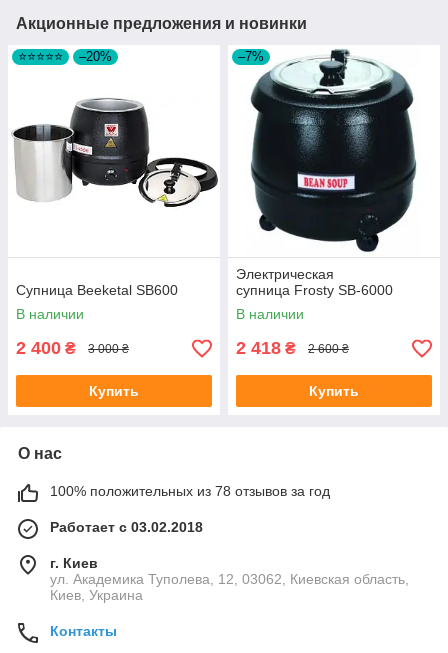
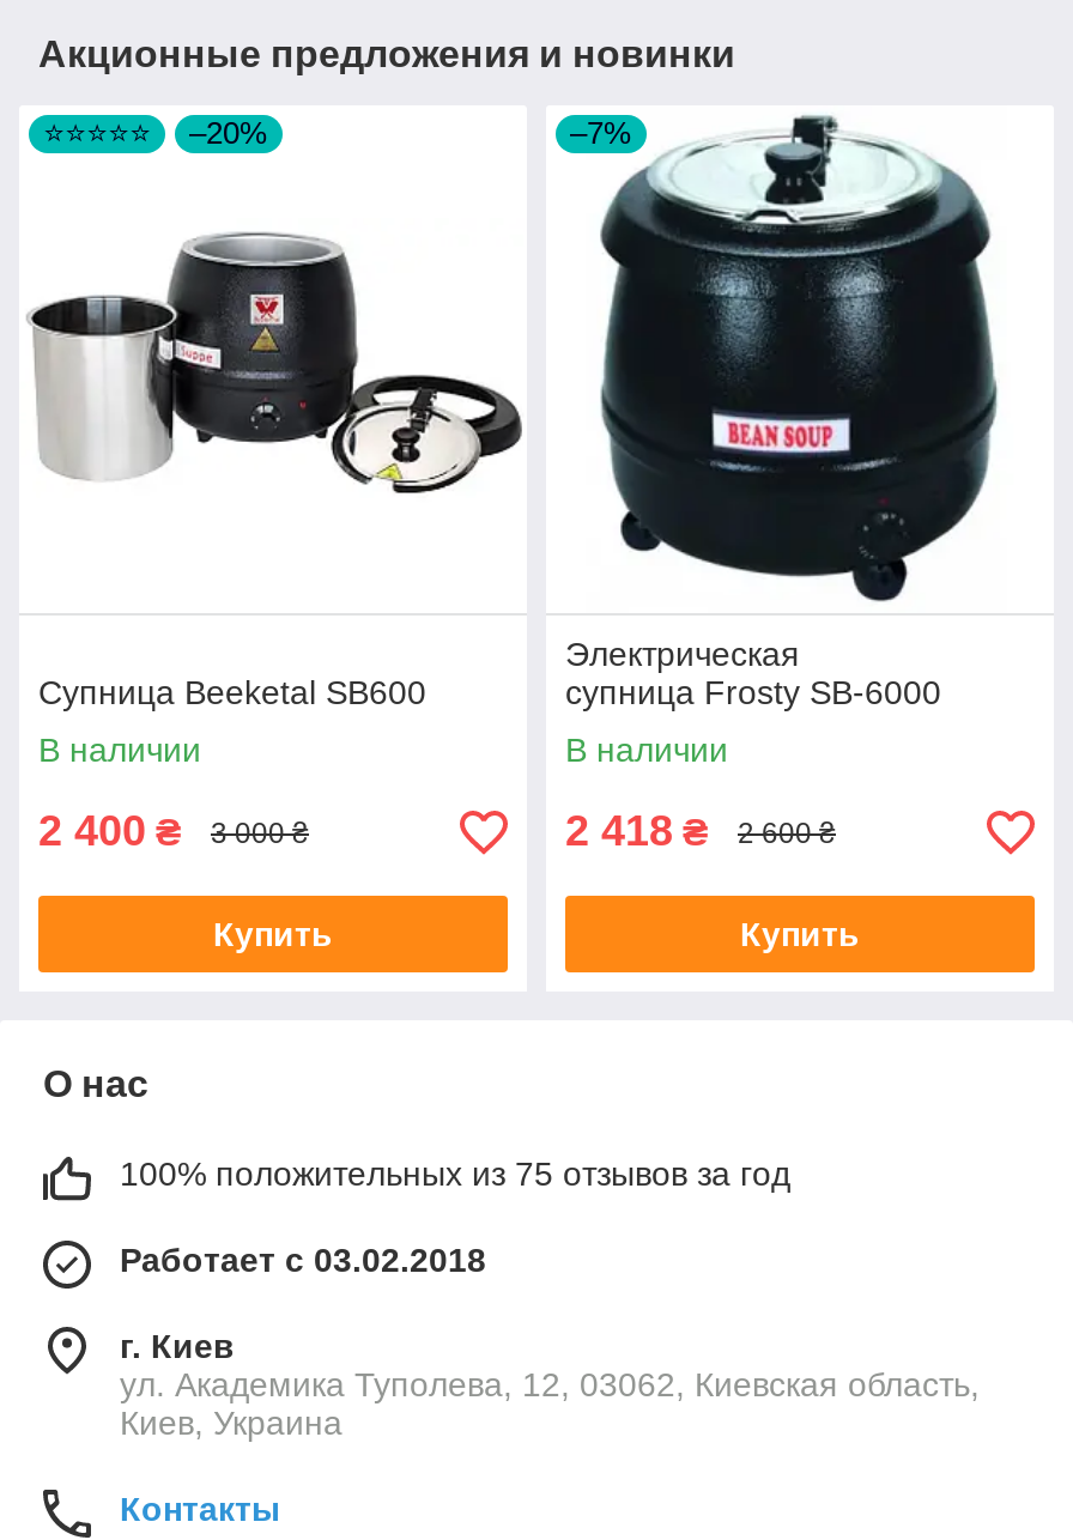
- 100% положительных из 78 отзывов за год
+ 100% положительных из 75 отзывов за год
